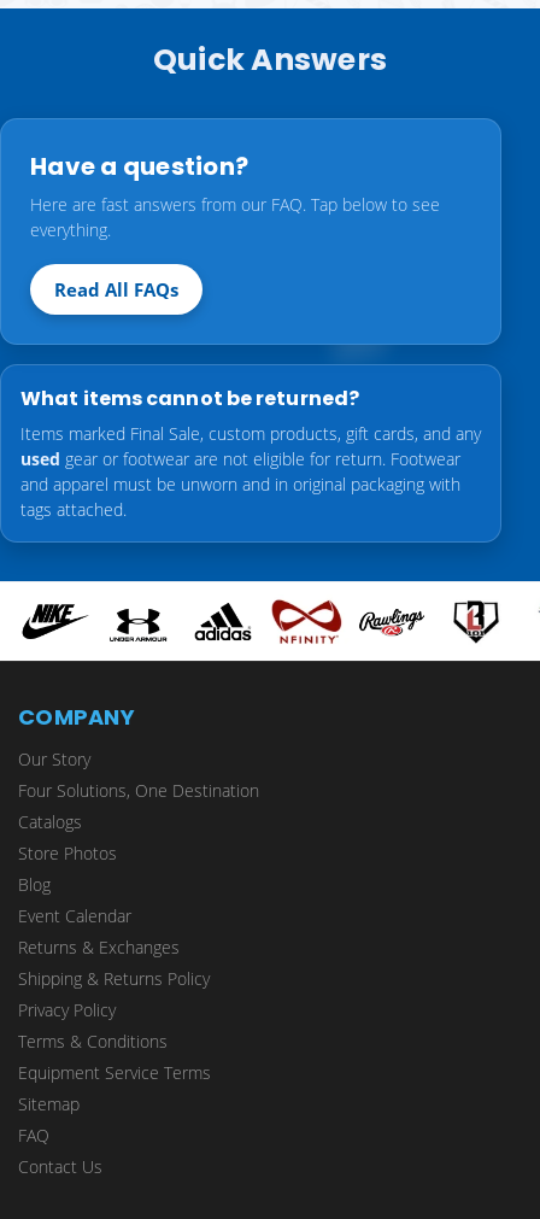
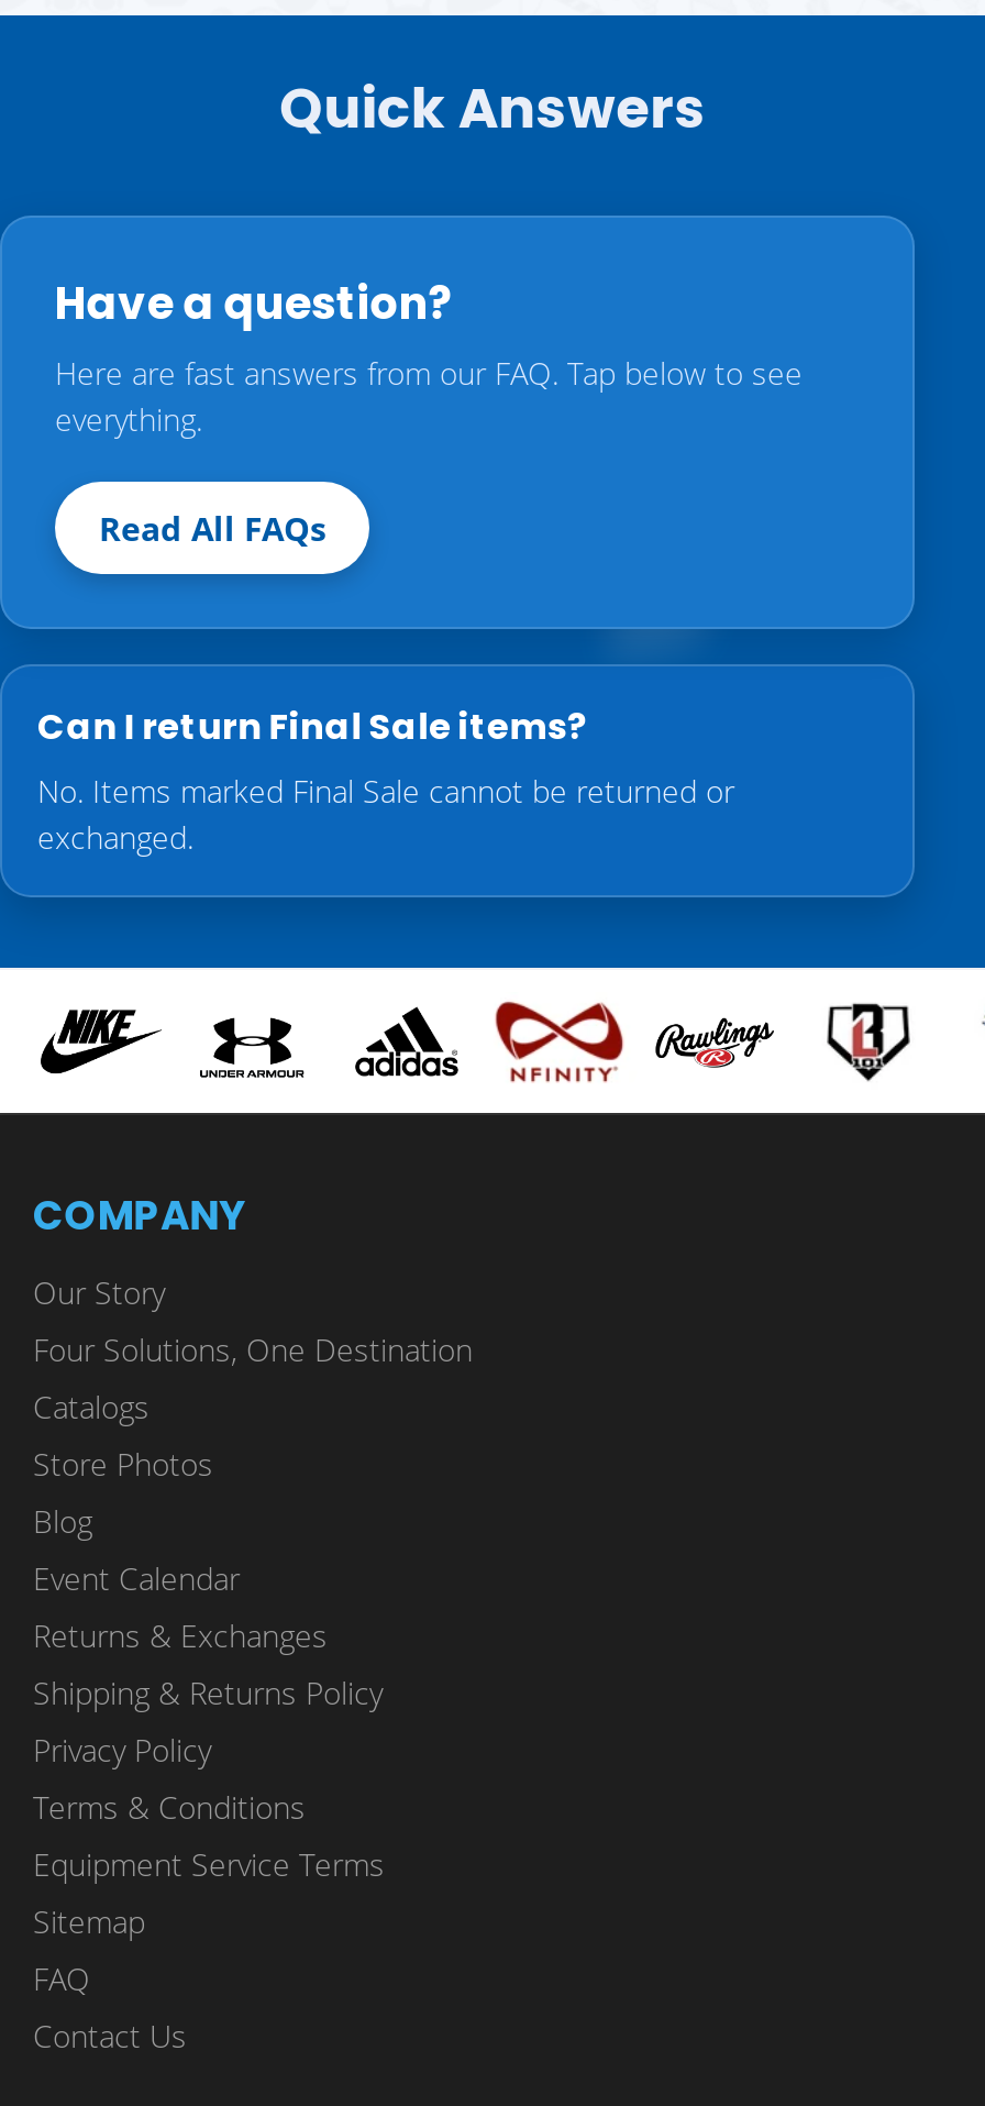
- What items cannot be returned?
- Items marked Final Sale, custom products, gift cards, and any
- used gear or footwear are not eligible for return. Footwear
- and apparel must be unworn and in original packaging with
- tags attached.
+ Can I return Final Sale items?
+ No. Items marked Final Sale cannot be returned or
+ exchanged.
